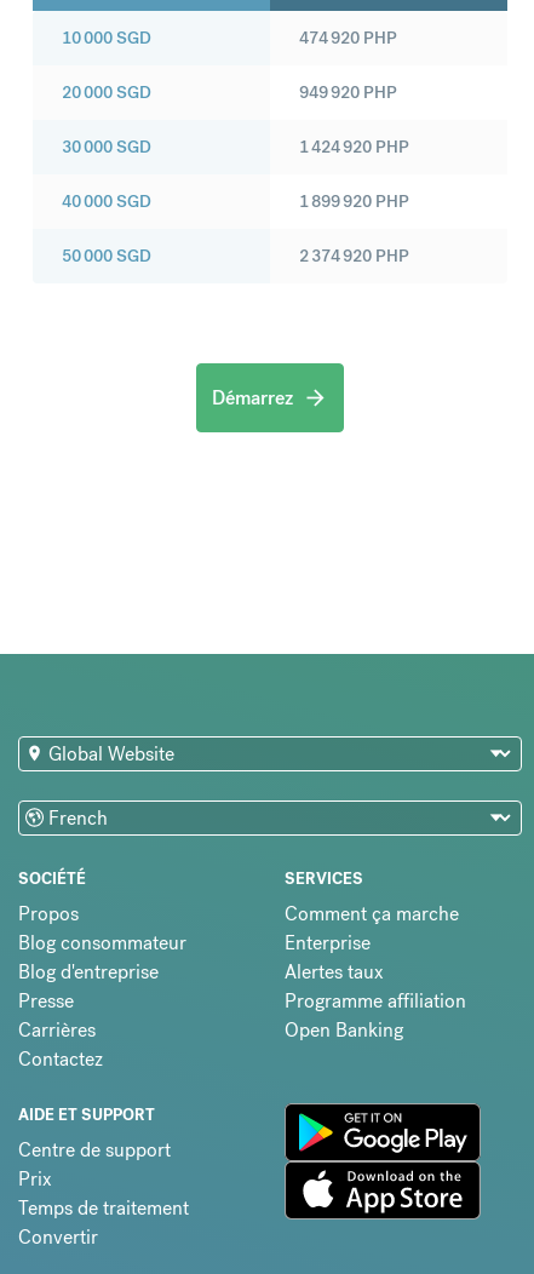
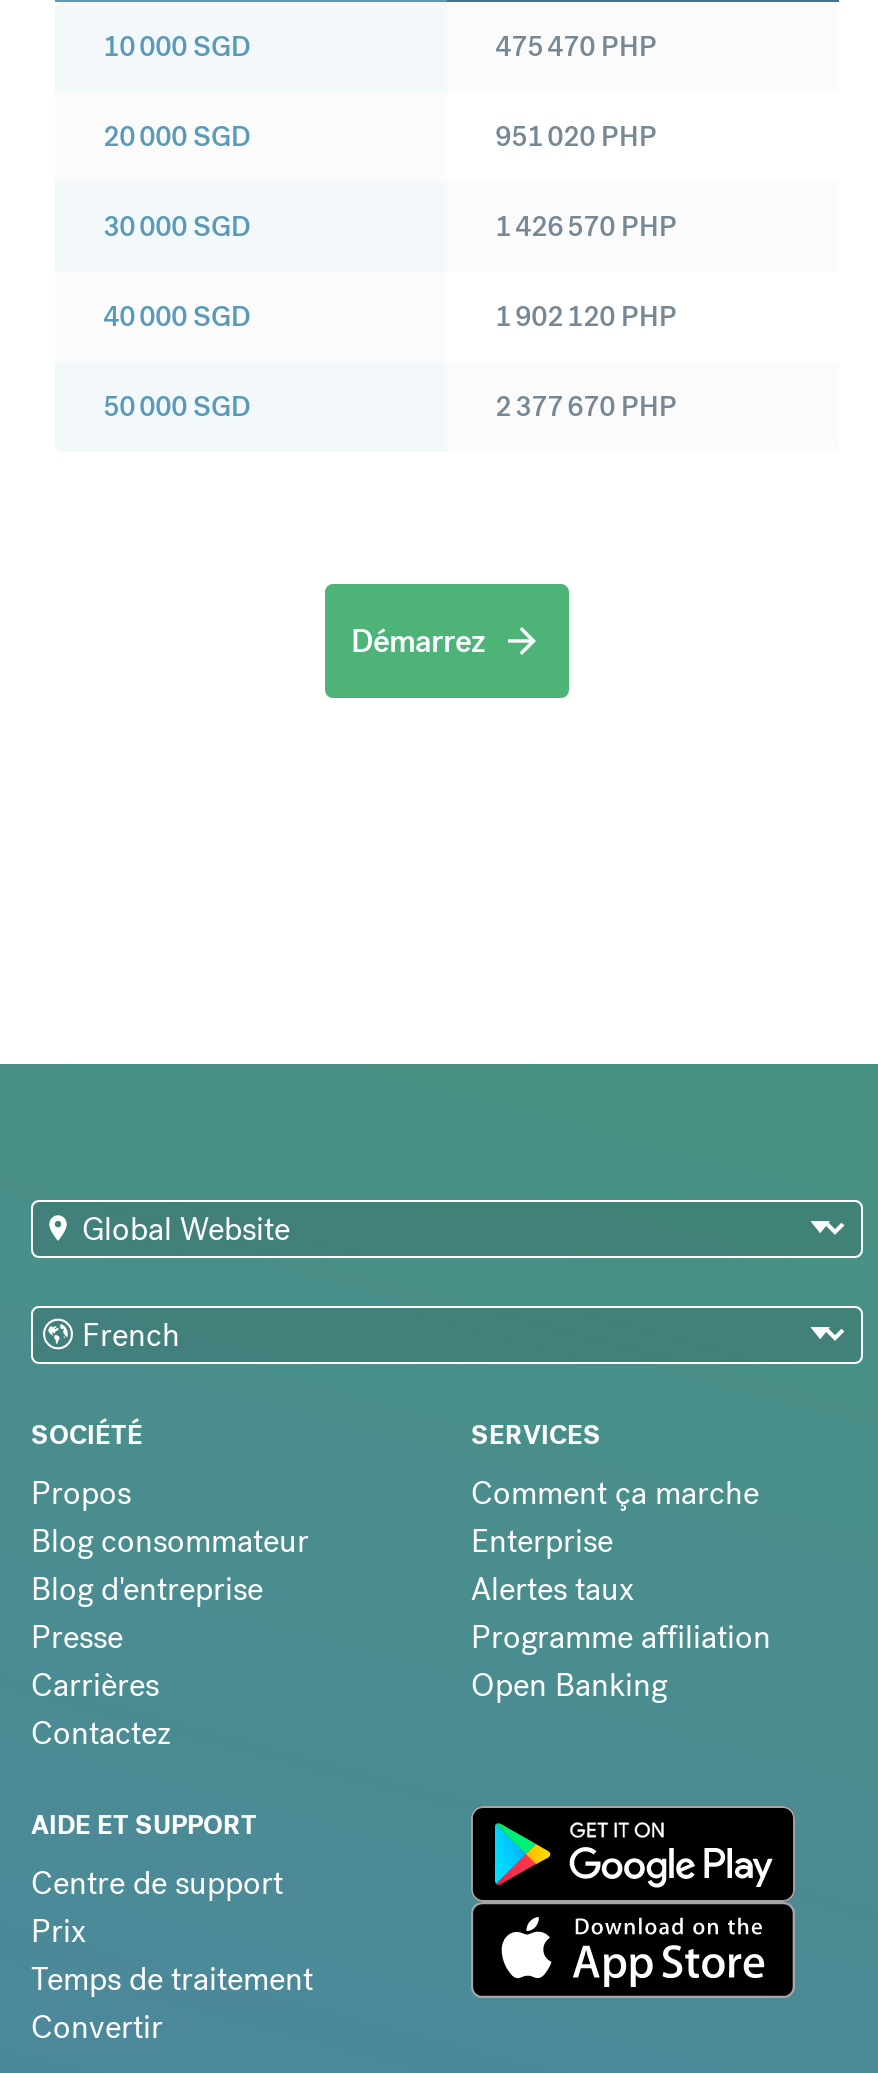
- 474 920 PHP
+ 475 470 PHP

- 949 920 PHP
+ 951 020 PHP

- 1 424 920 PHP
+ 1 426 570 PHP

- 1 899 920 PHP
+ 1 902 120 PHP

- 2 374 920 PHP
+ 2 377 670 PHP
